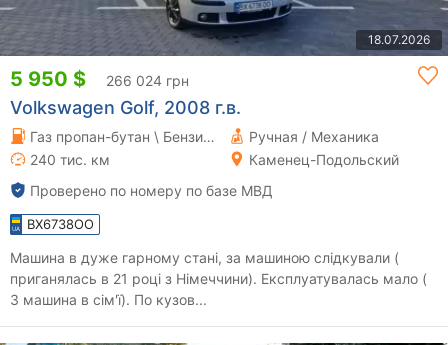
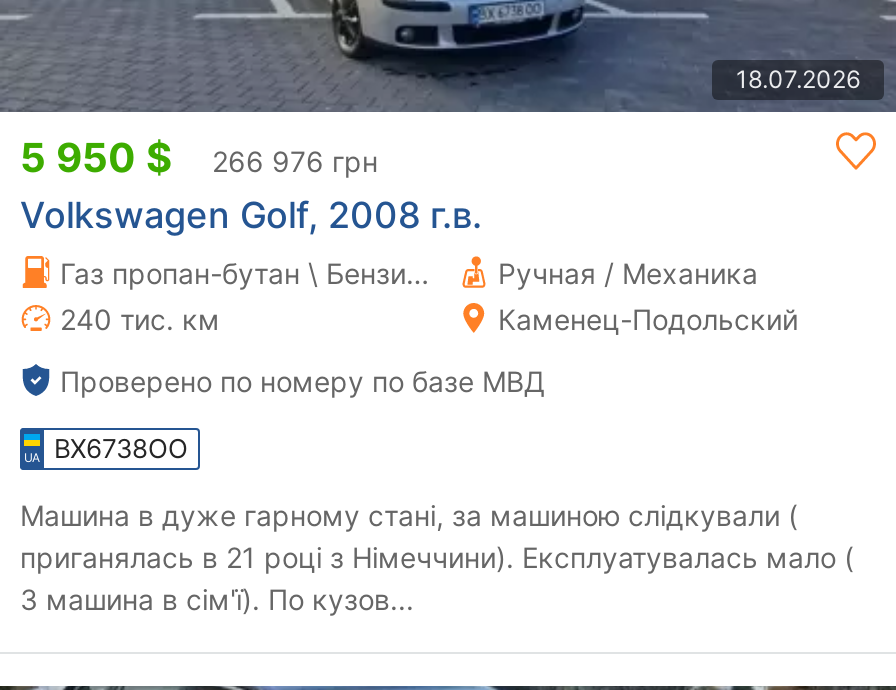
- 5 950 $ 266 024 грн
+ 5 950 $ 266 976 грн
